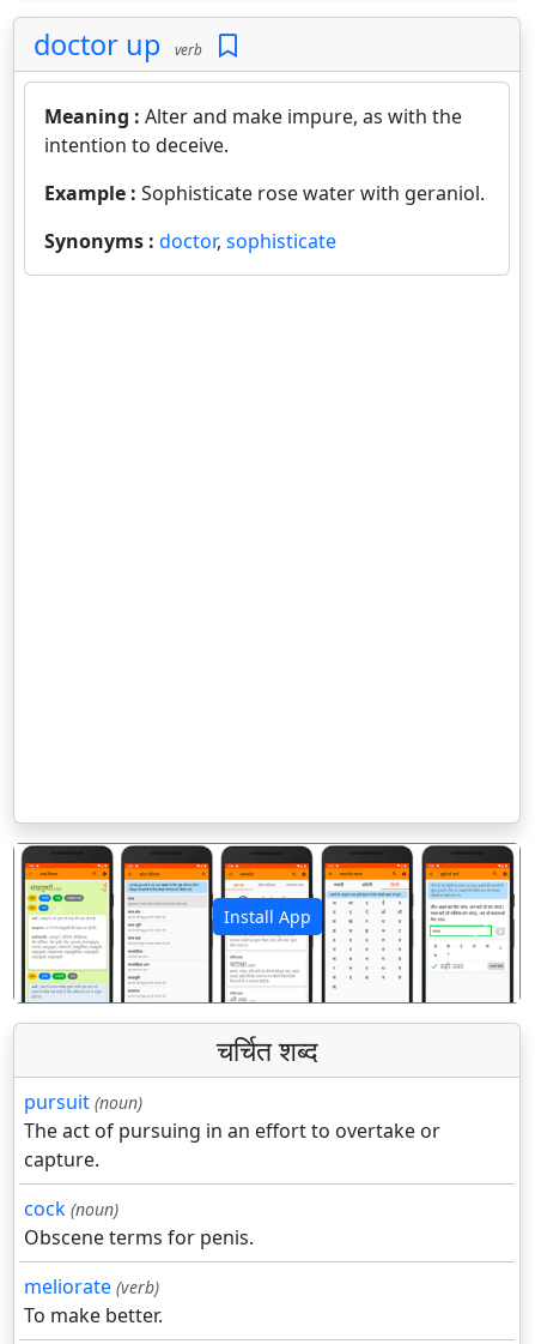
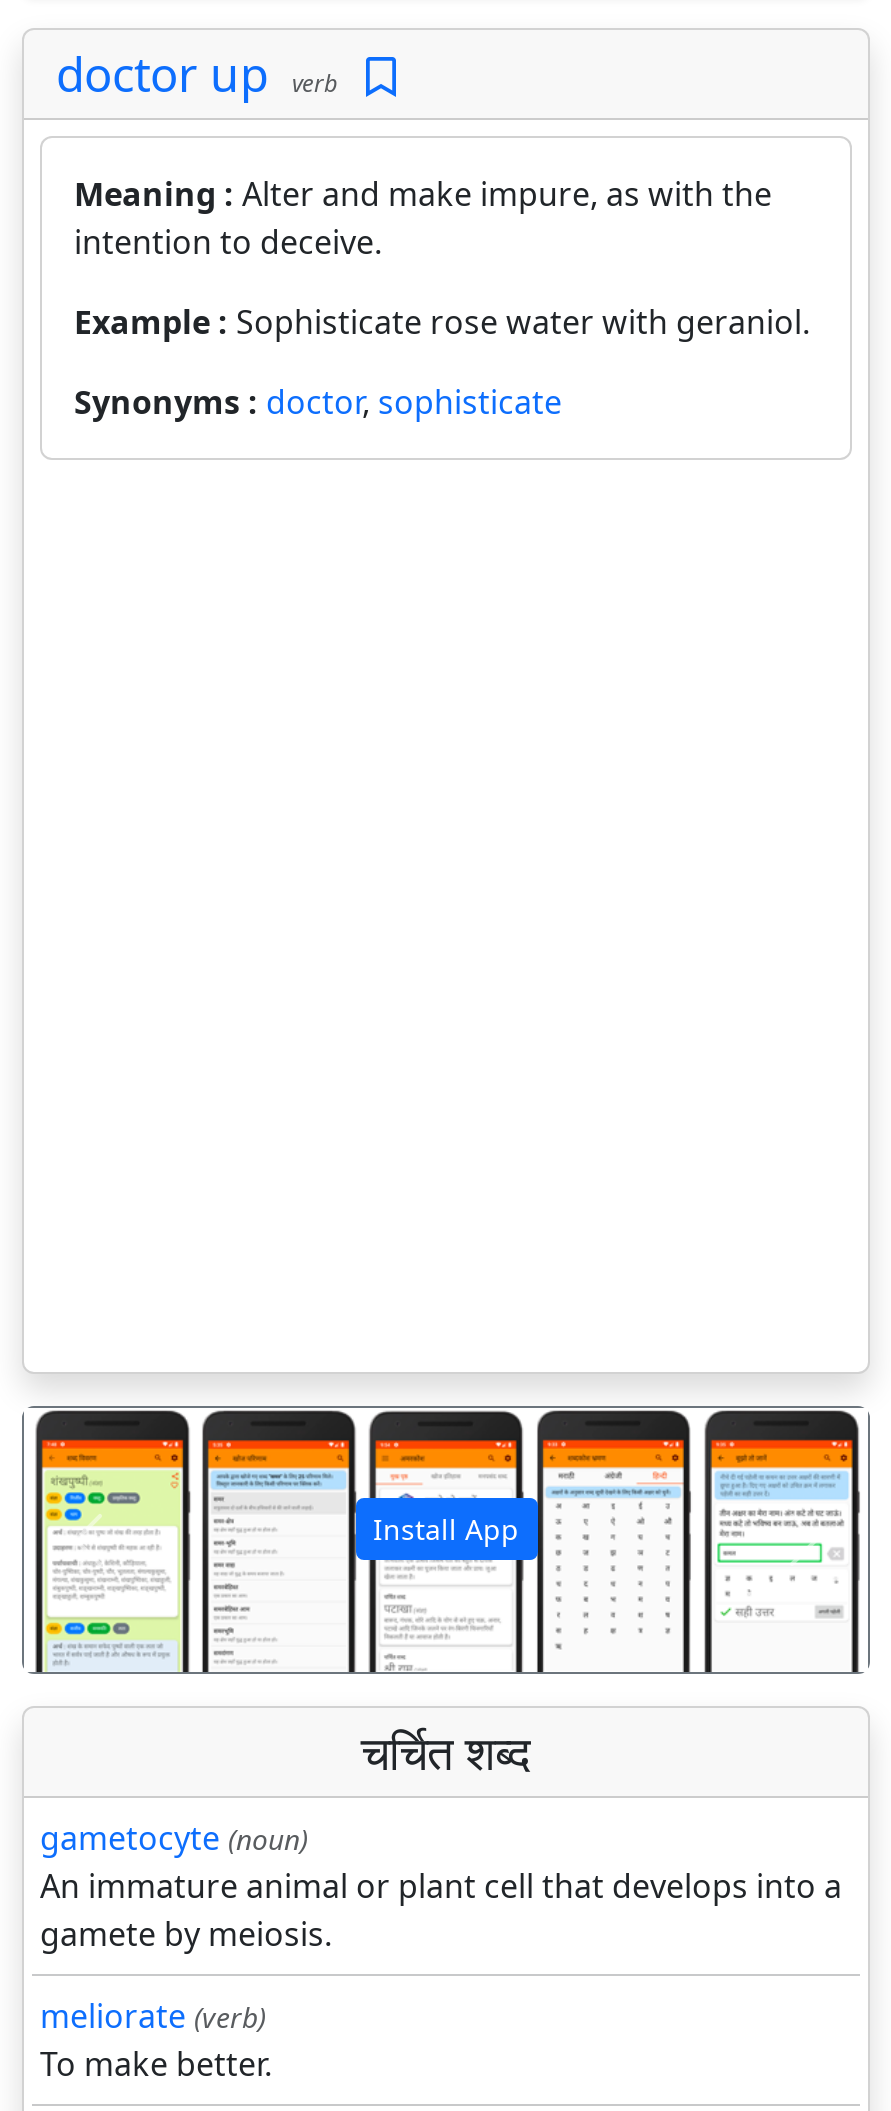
- pursuit (noun)
- The act of pursuing in an effort to overtake or
- capture.
- cock (noun)
- Obscene terms for penis.
+ gametocyte (noun)
+ An immature animal or plant cell that develops into a
+ gamete by meiosis.
